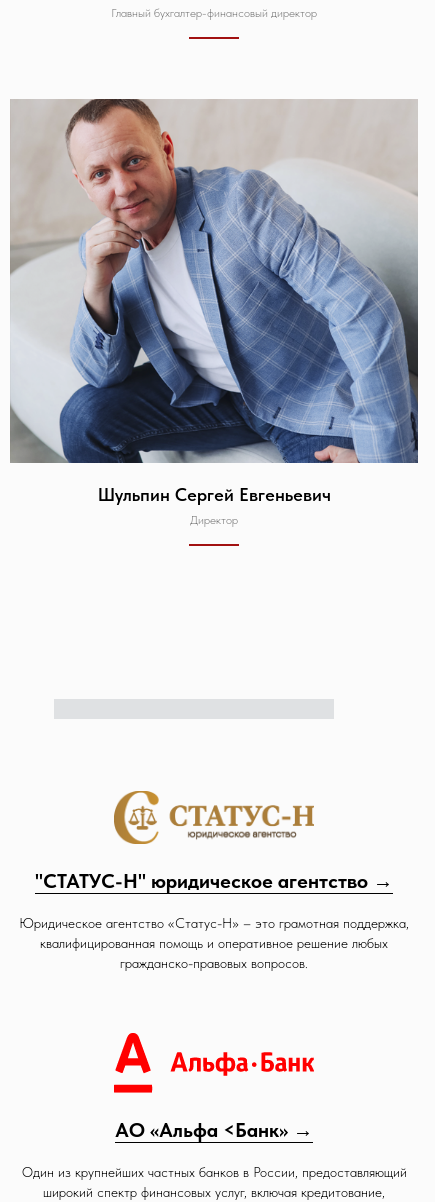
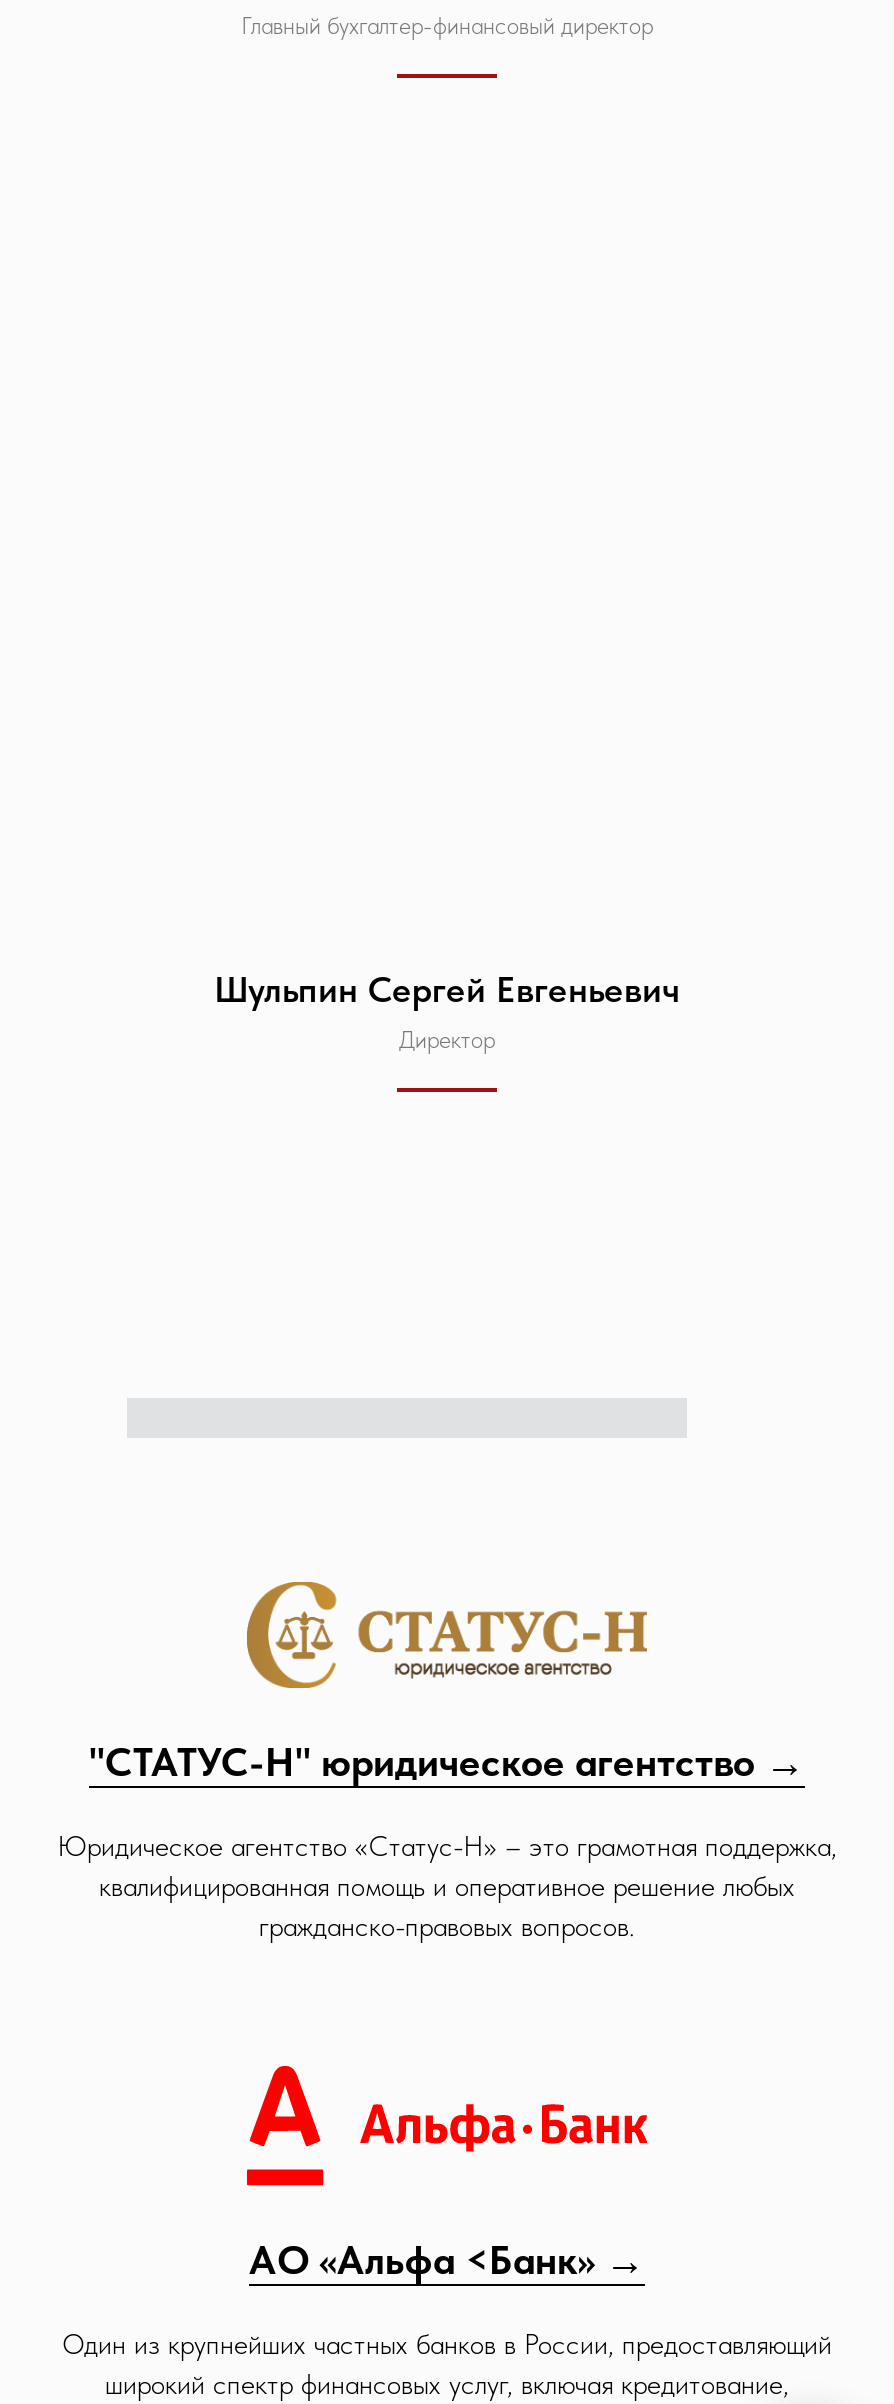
- [image]
